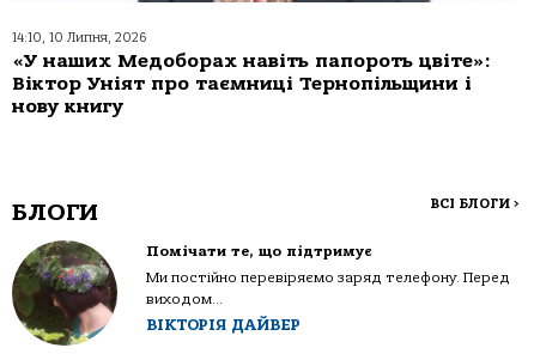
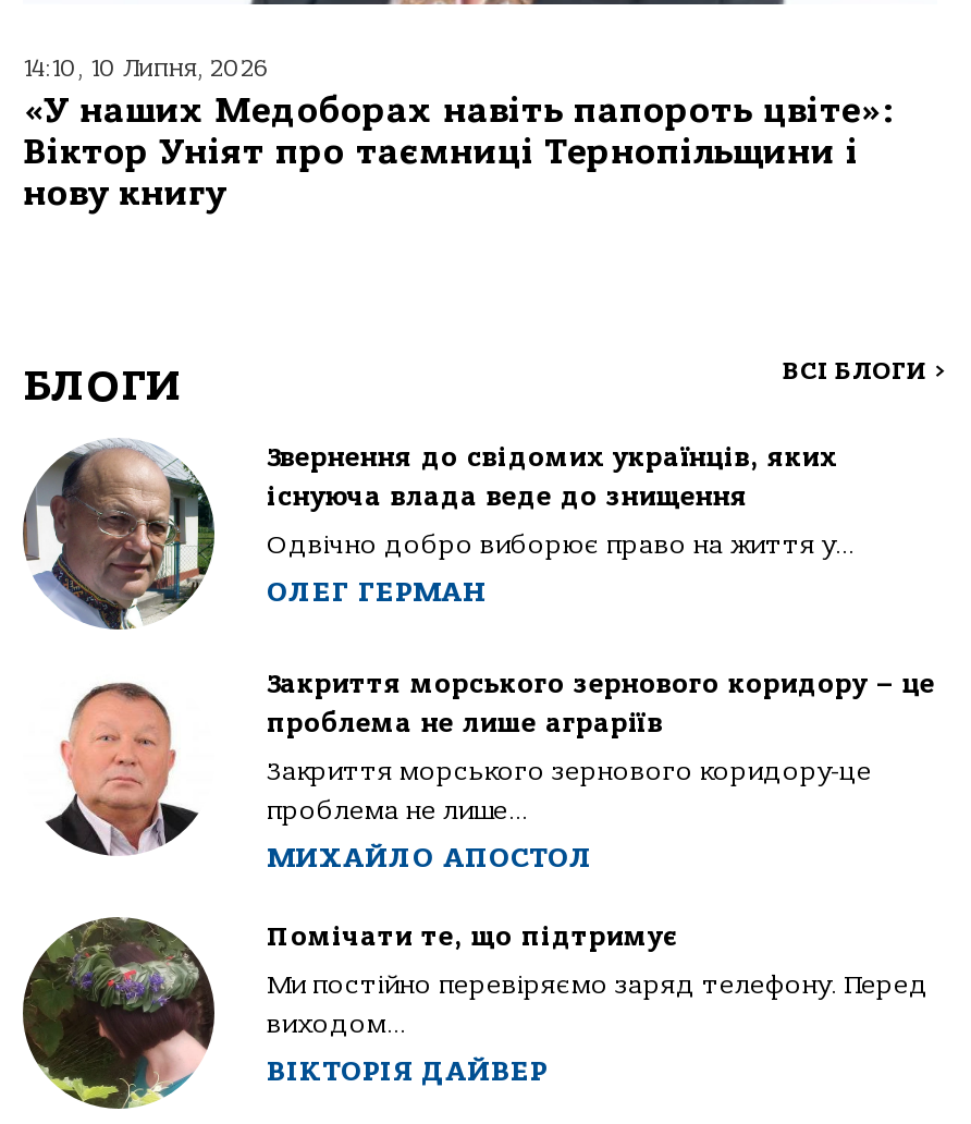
+ [image]
+ Звернення до свідомих українців, яких
+ існуюча влада веде до знищення
+ Одвічно добро виборює право на життя у...
+ ОЛЕГ ГЕРМАН
+ Закриття морського зернового коридору – це
+ проблема не лише аграріїв
+ Закриття морського зернового коридору-це
+ проблема не лише...
+ МИХАЙЛО АПОСТОЛ

+ [image]
